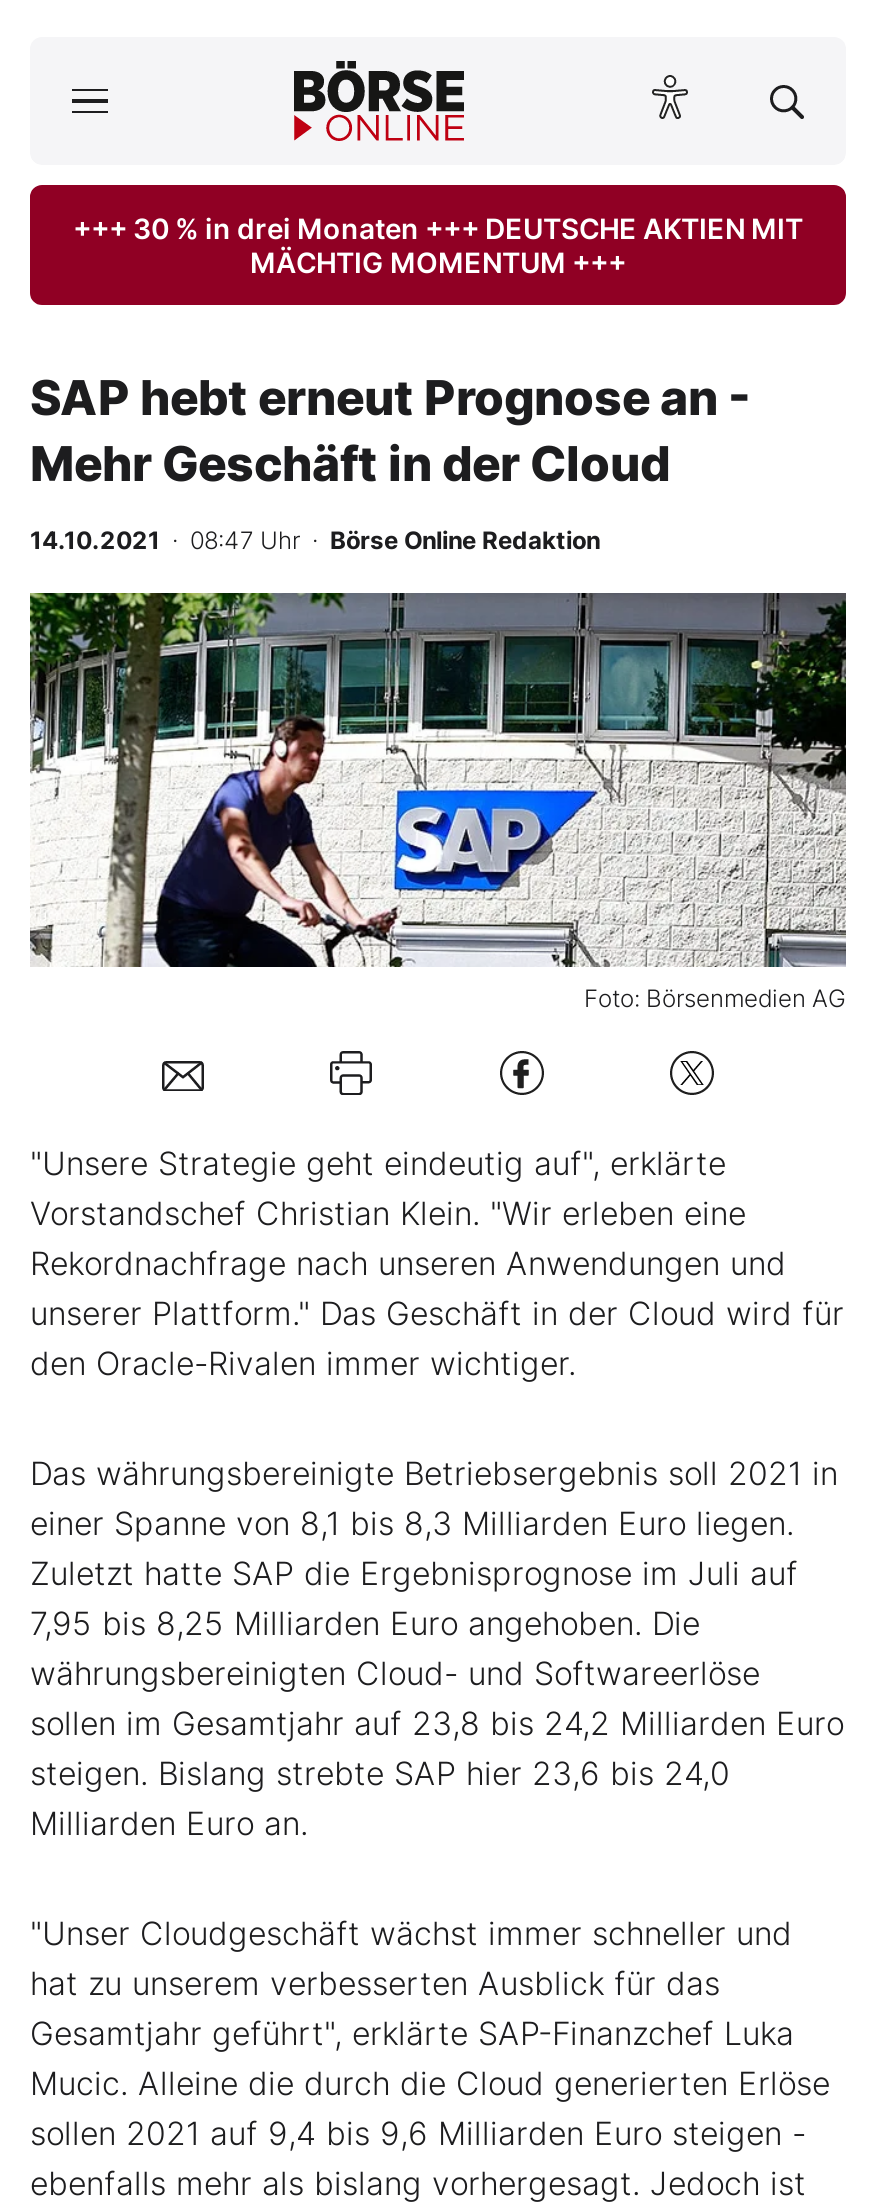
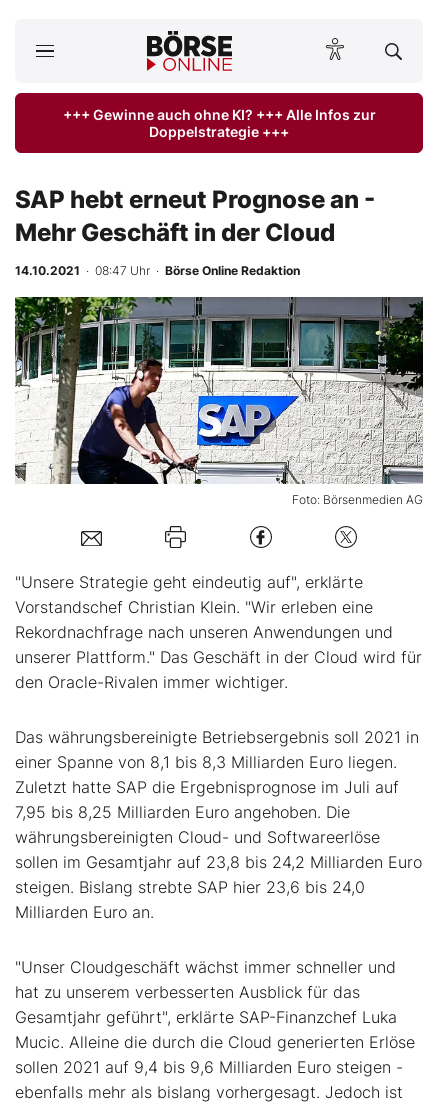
- +++ 30 % in drei Monaten +++ DEUTSCHE AKTIEN MIT
- MÄCHTIG MOMENTUM +++
+ +++ Gewinne auch ohne KI? +++ Alle Infos zur
+ Doppelstrategie +++
